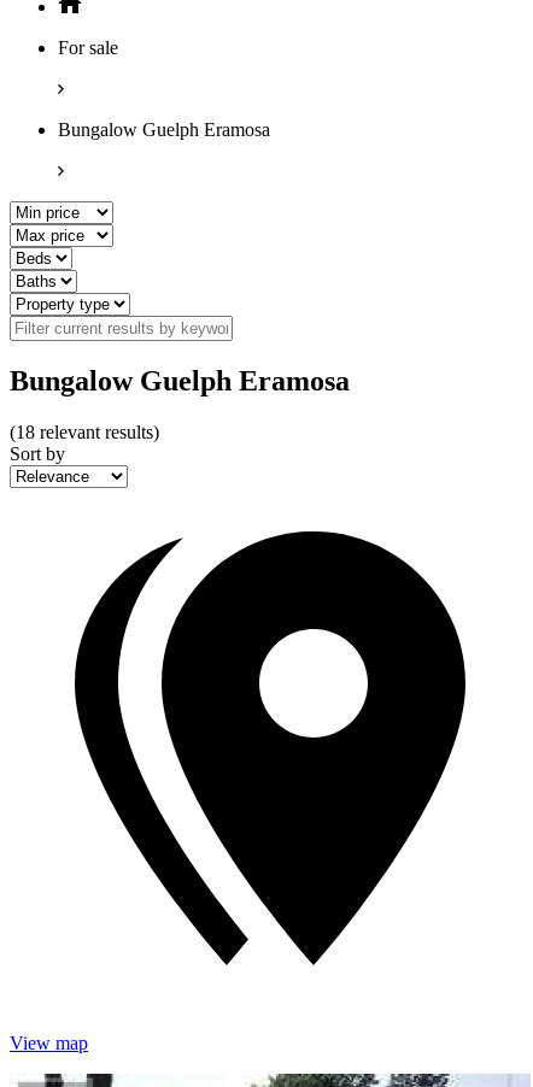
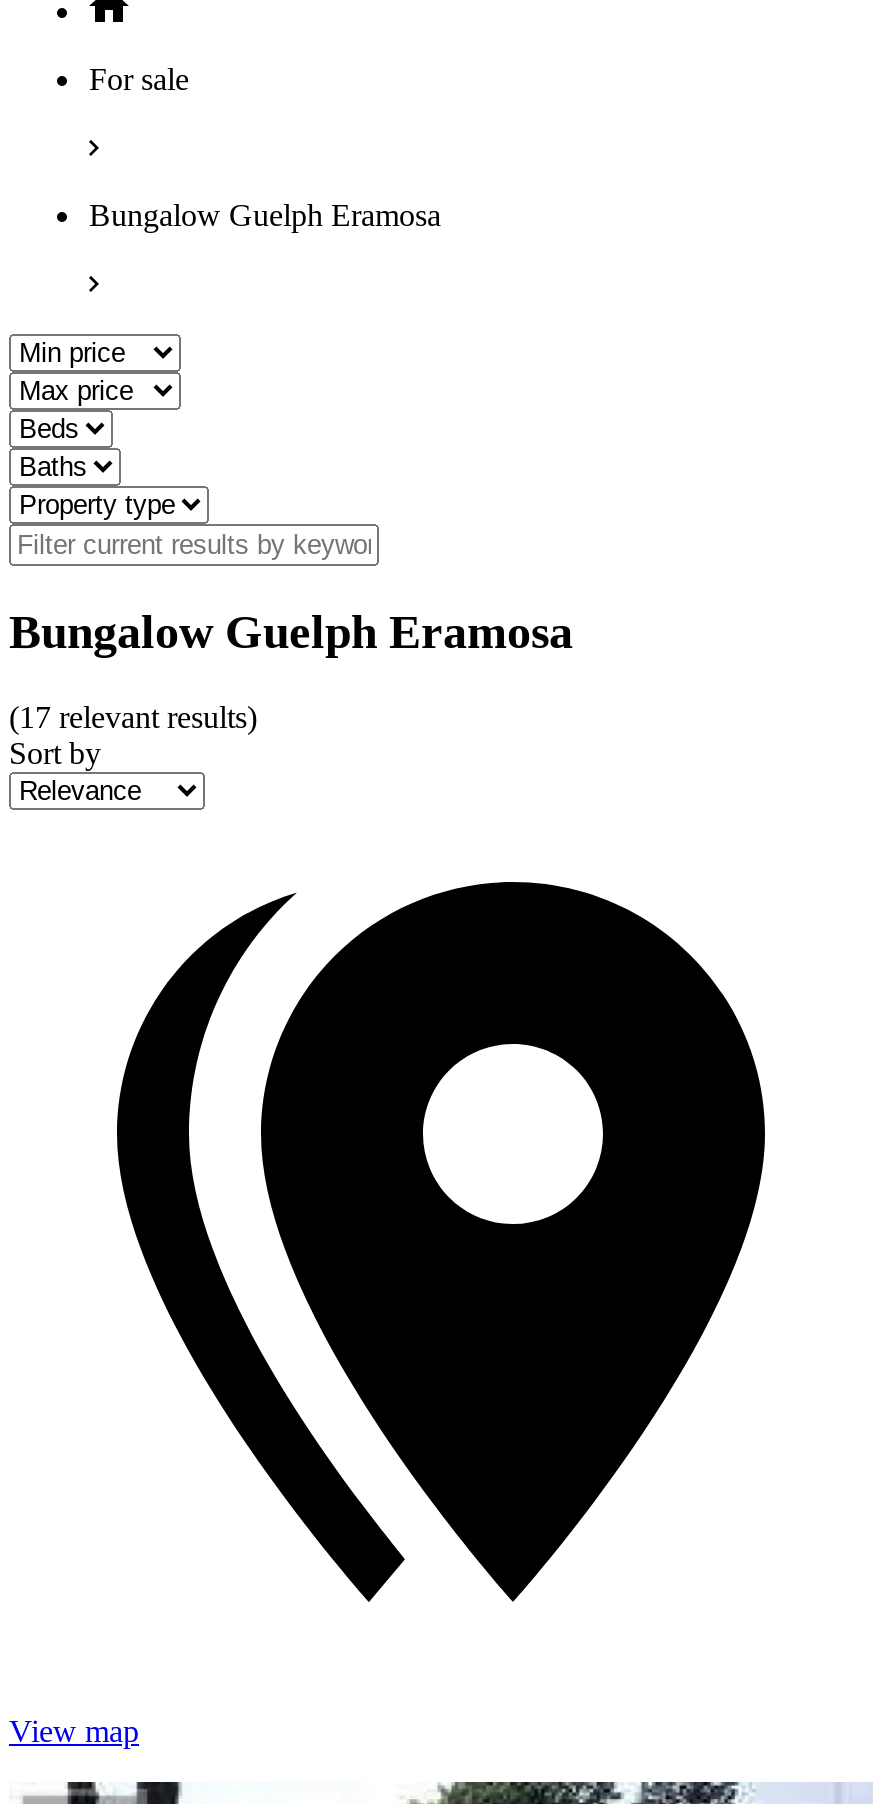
- (18 relevant results)
+ (17 relevant results)
